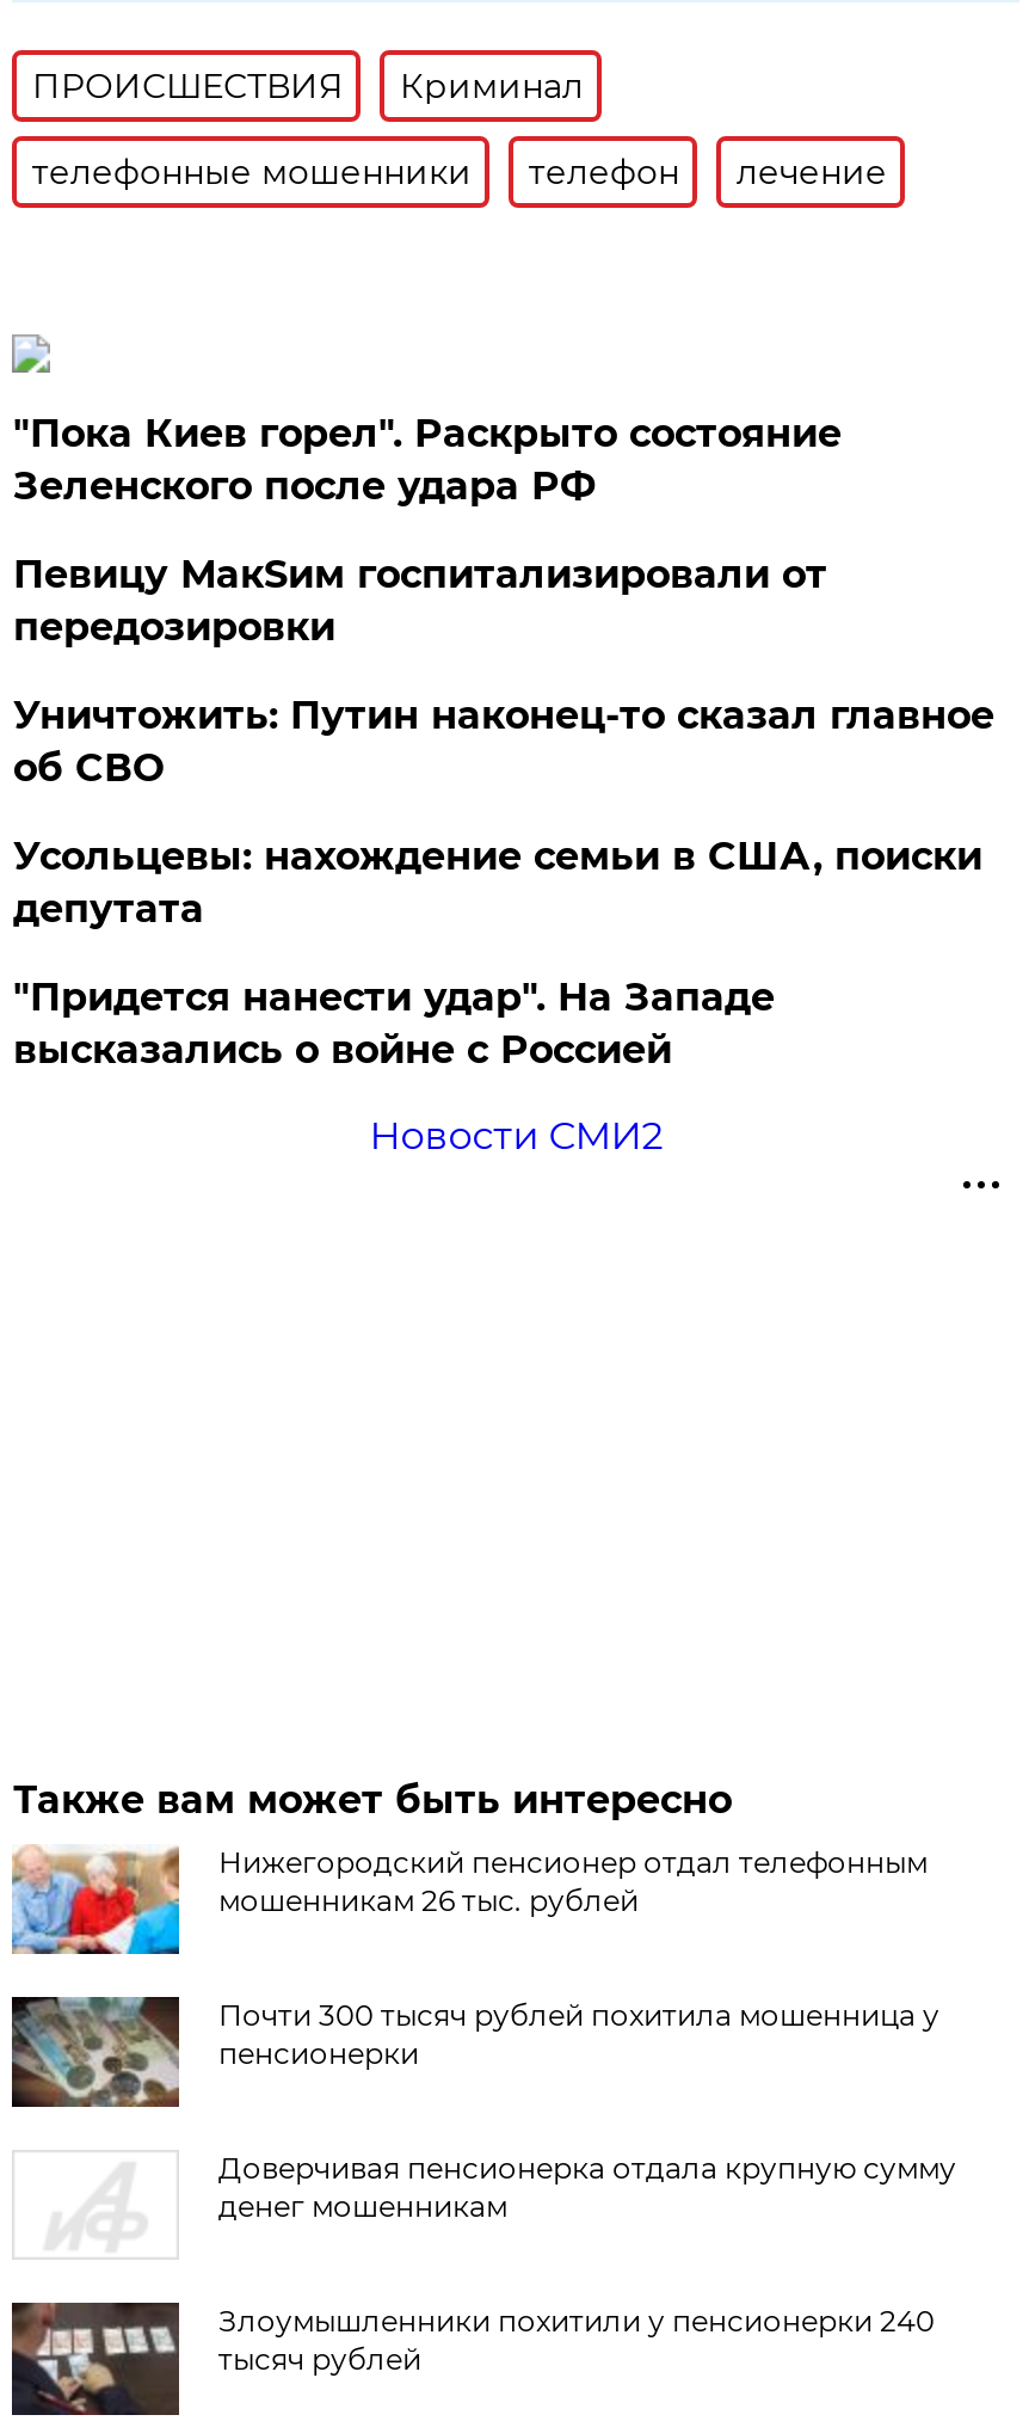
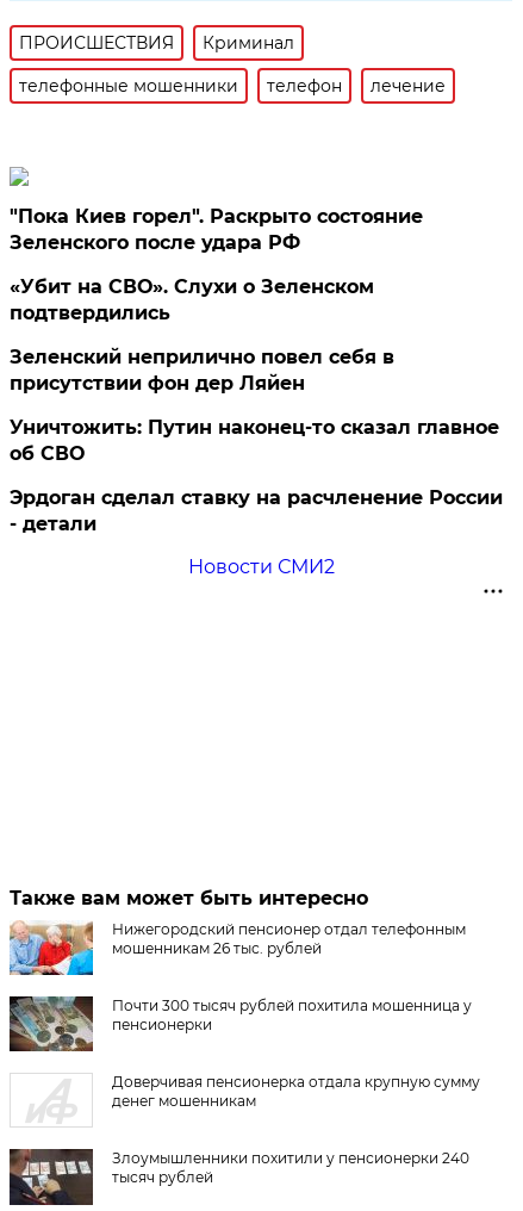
- Певицу МакSим госпитализировали от
- передозировки
+ «Убит на СВО». Слухи о Зеленском
+ подтвердились
+ Зеленский неприлично повел cебя в
+ присутствии фон дер Ляйен

moved down: Уничтожить: Путин наконец-то сказал главное | об СВО

- Усольцевы: нахождение семьи в США, поиски
- депутата
- "Придется нанести удар". На Западе
- высказались о войне с Россией
+ Эрдоган сделал ставку на расчленение России
+ - детали
